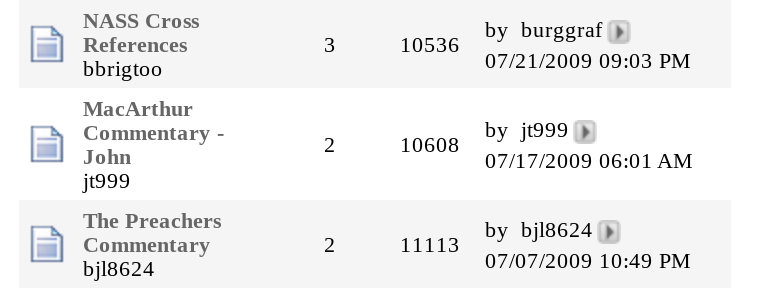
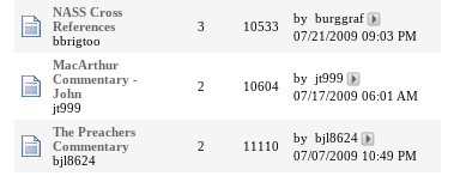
- 10536
+ 10533

- 10608
+ 10604

- 11113
+ 11110
